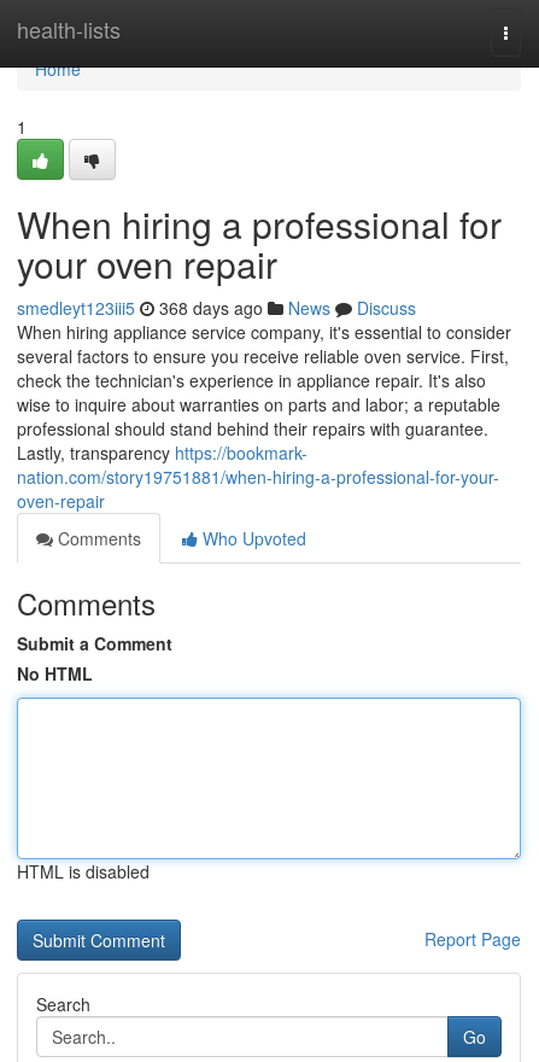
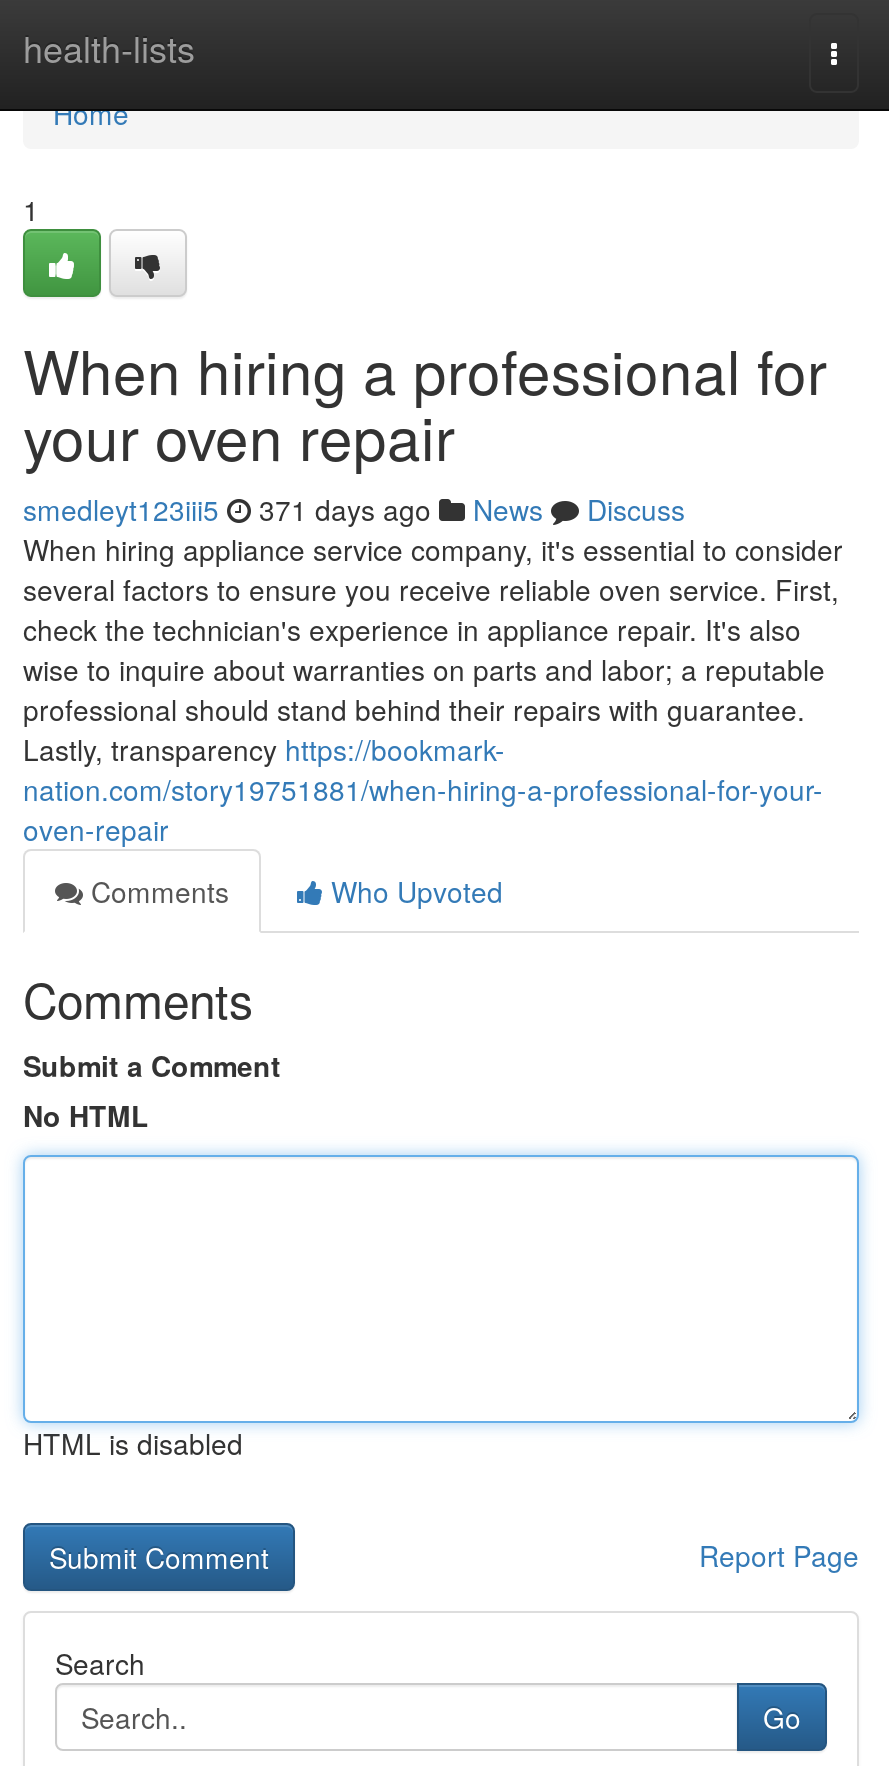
- smedleyt123iii5 368 days ago News Discuss
+ smedleyt123iii5 371 days ago News Discuss
